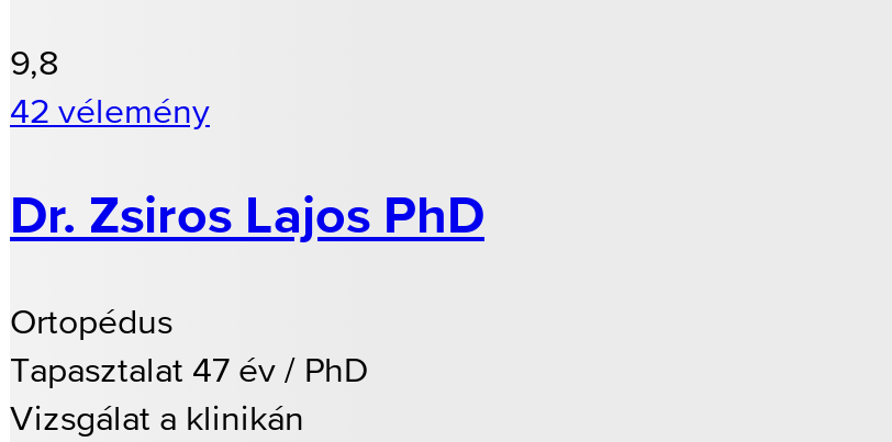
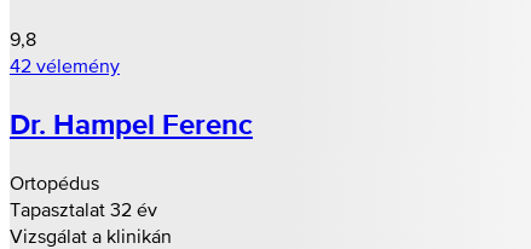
- Dr. Zsiros Lajos PhD
+ Dr. Hampel Ferenc

- Tapasztalat 47 év / PhD
+ Tapasztalat 32 év
